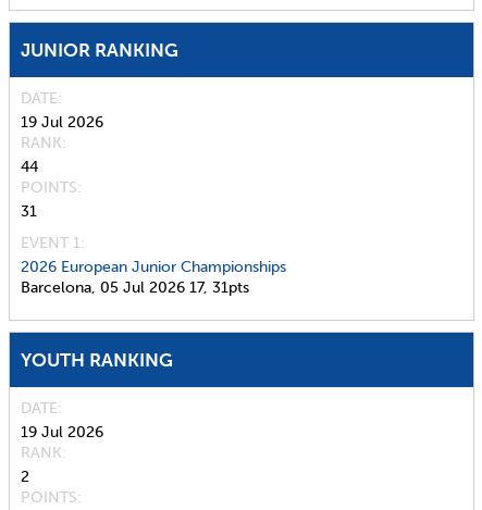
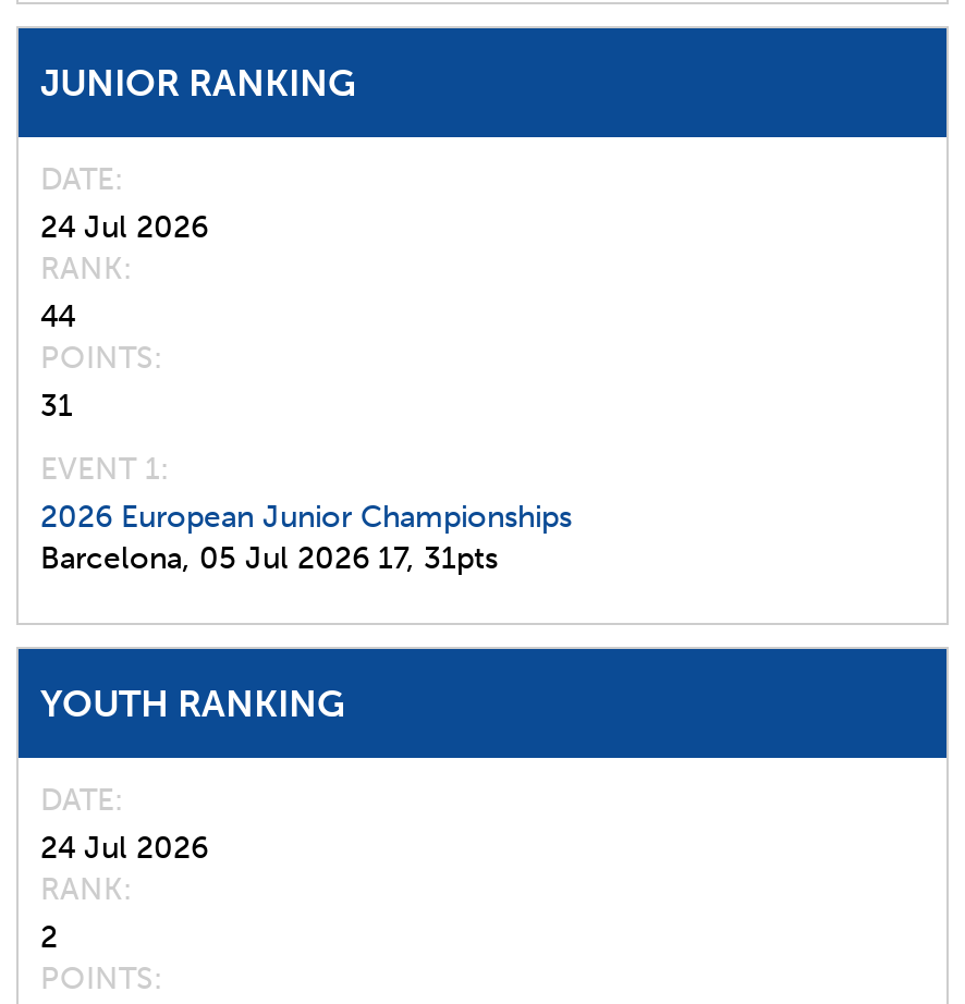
- 19 Jul 2026
+ 24 Jul 2026

- 19 Jul 2026
+ 24 Jul 2026
